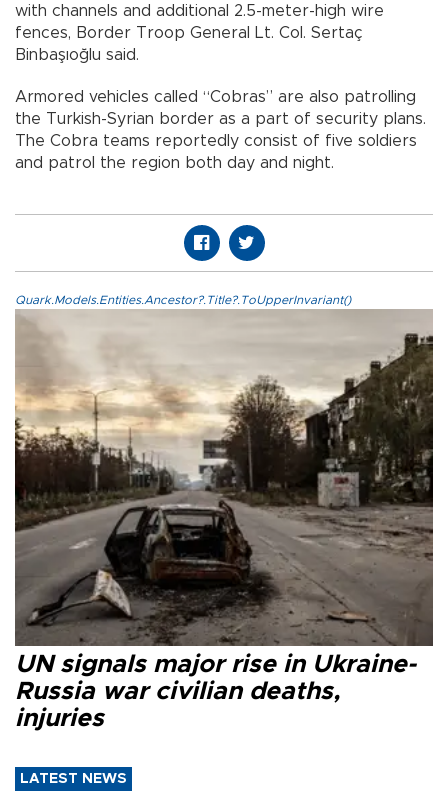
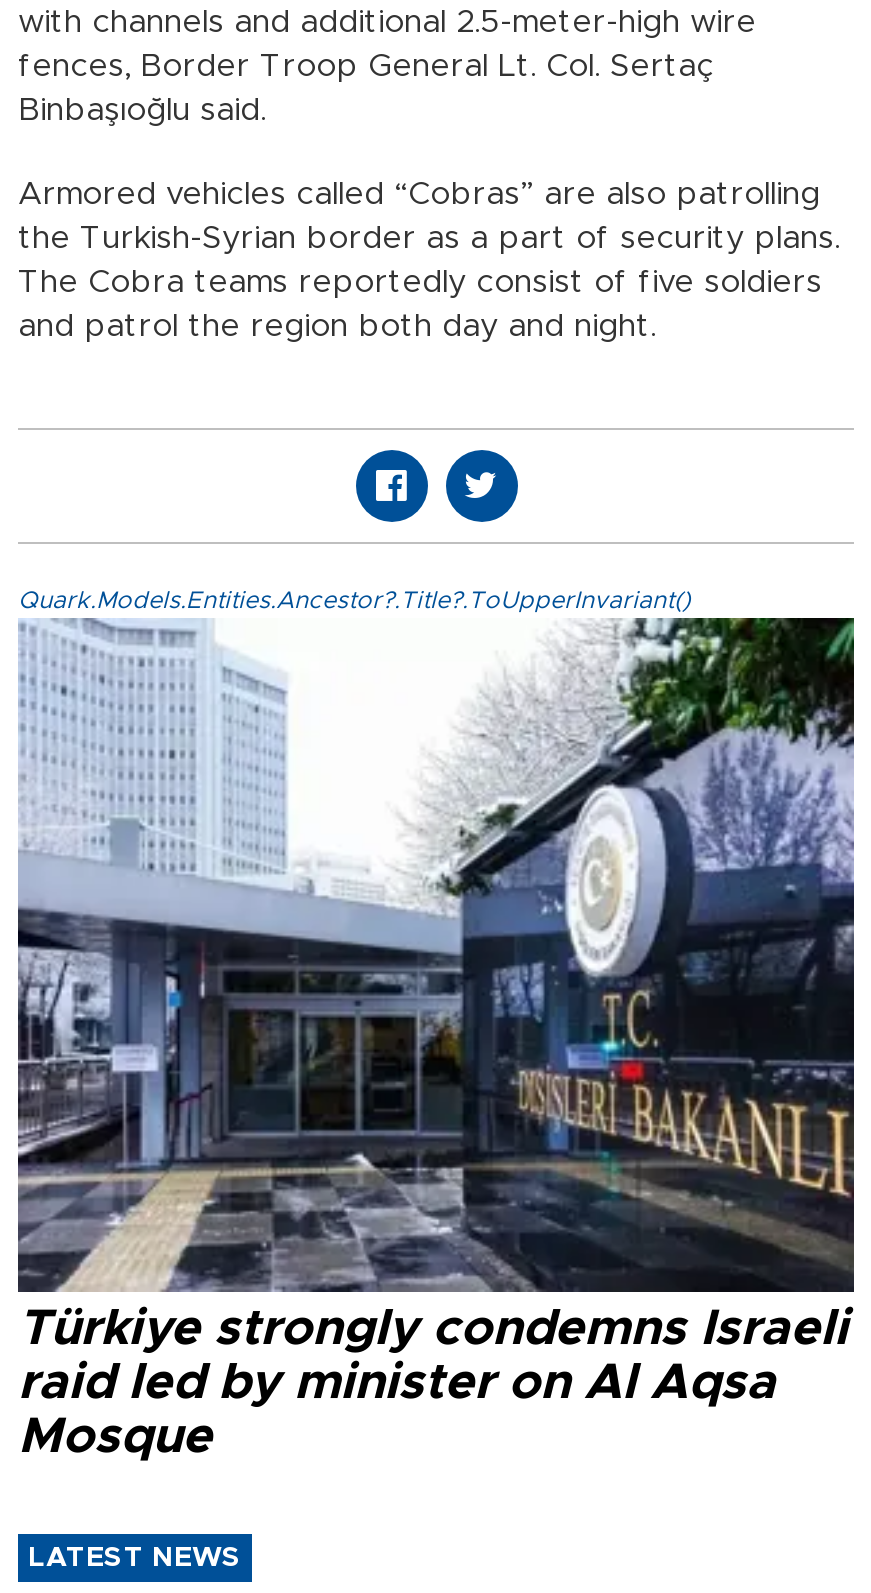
- [image]
- UN signals major rise in Ukraine-
- Russia war civilian deaths,
- injuries
+ [image]
+ Türkiye strongly condemns Israeli
+ raid led by minister on Al Aqsa
+ Mosque
